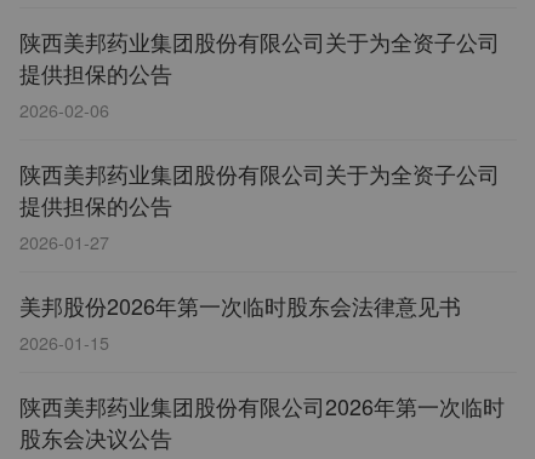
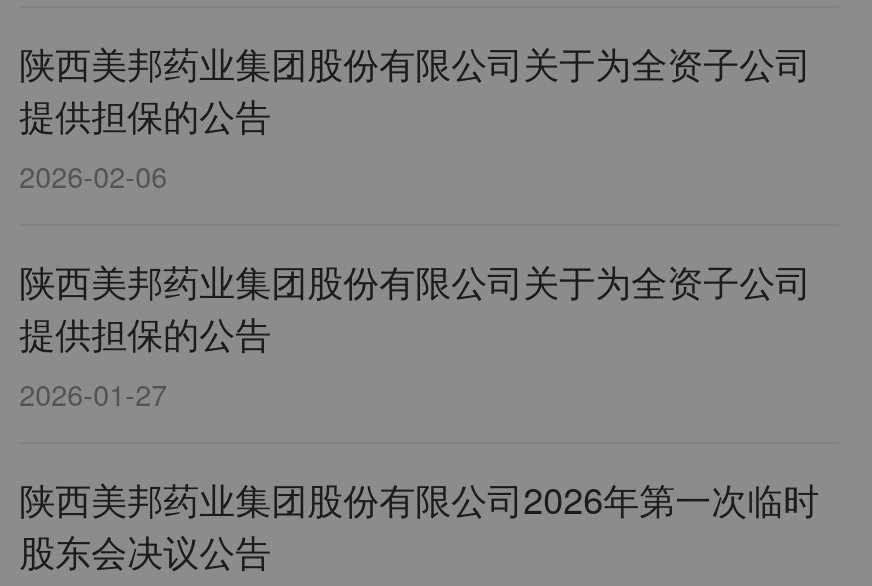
- 美邦股份2026年第一次临时股东会法律意见书
- 2026-01-15
